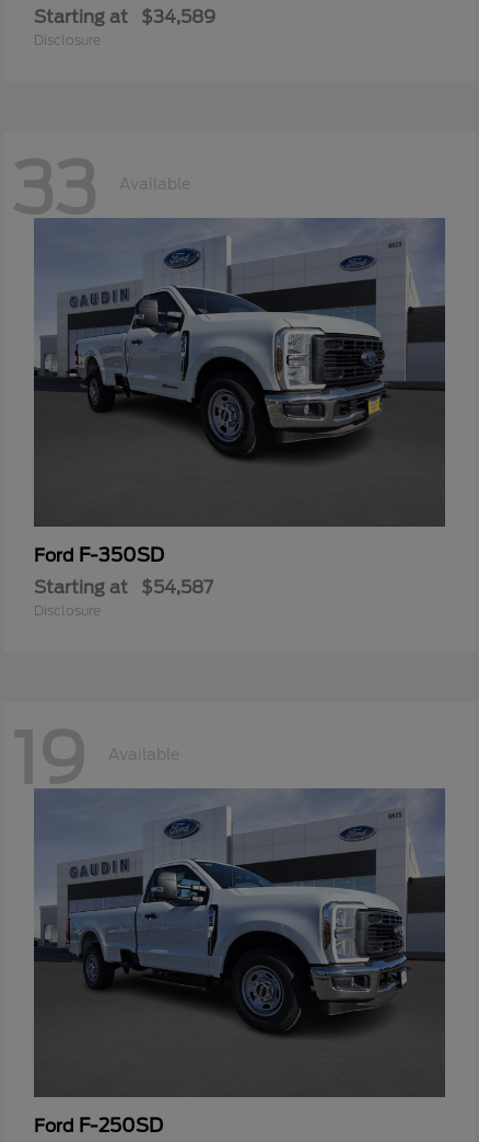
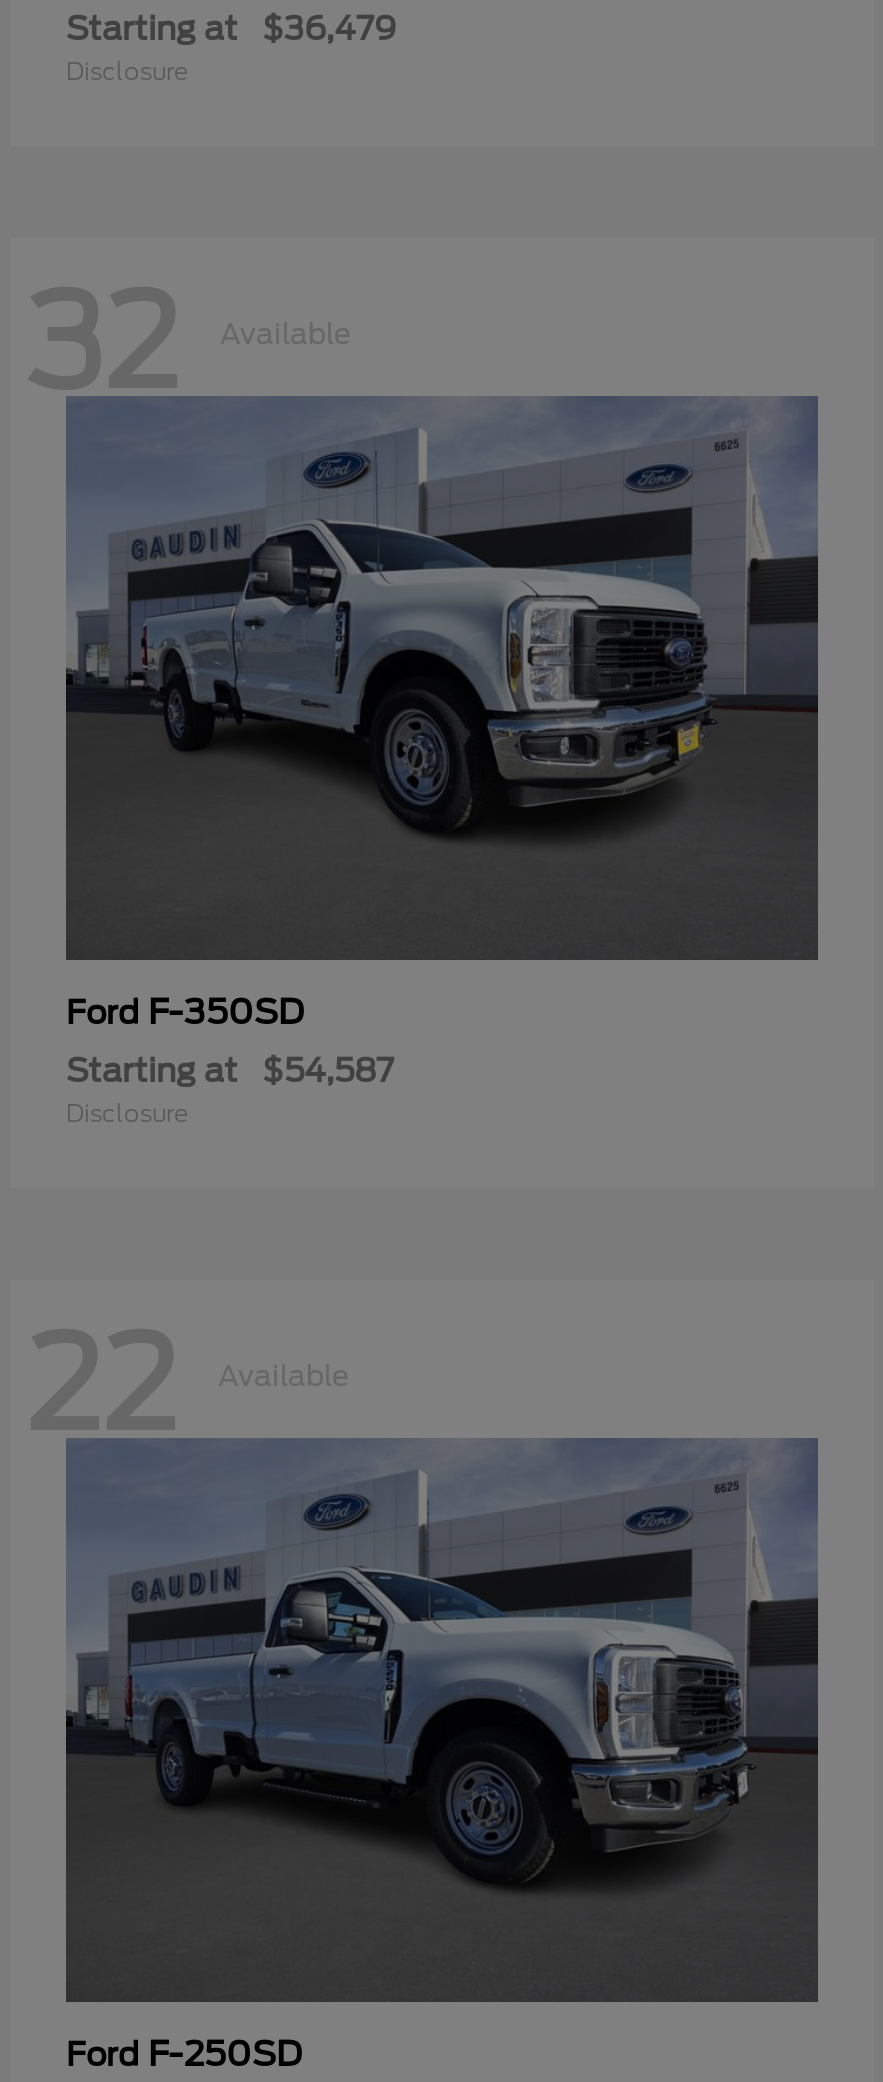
- Starting at $34,589
+ Starting at $36,479

- 33
+ 32

- 19
+ 22
